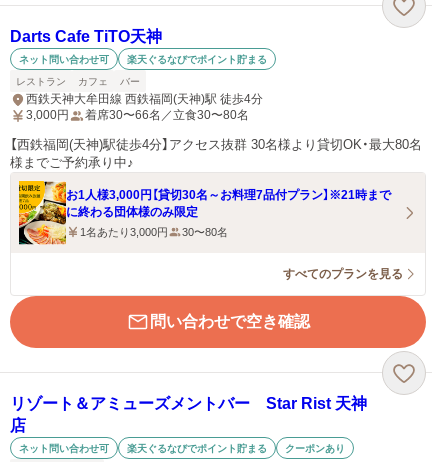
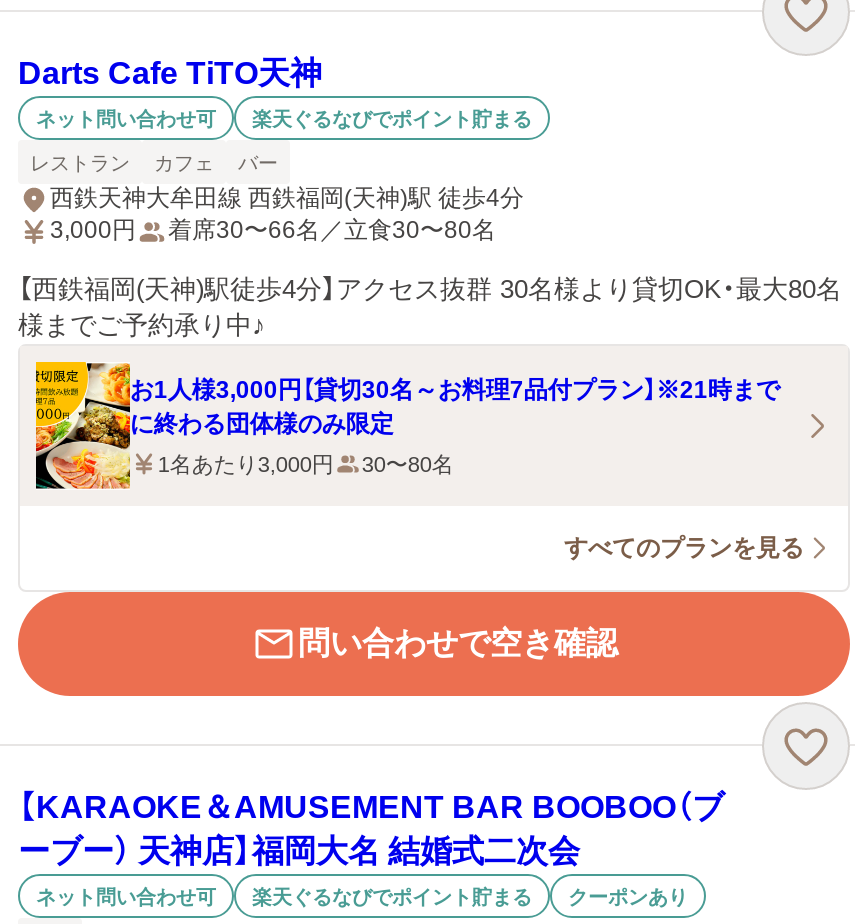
- リゾート＆アミューズメントバー Star Rist 天神
- 店
+ 【KARAOKE＆AMUSEMENT BAR BOOBOO（ブ
+ ーブー） 天神店】福岡大名 結婚式二次会
